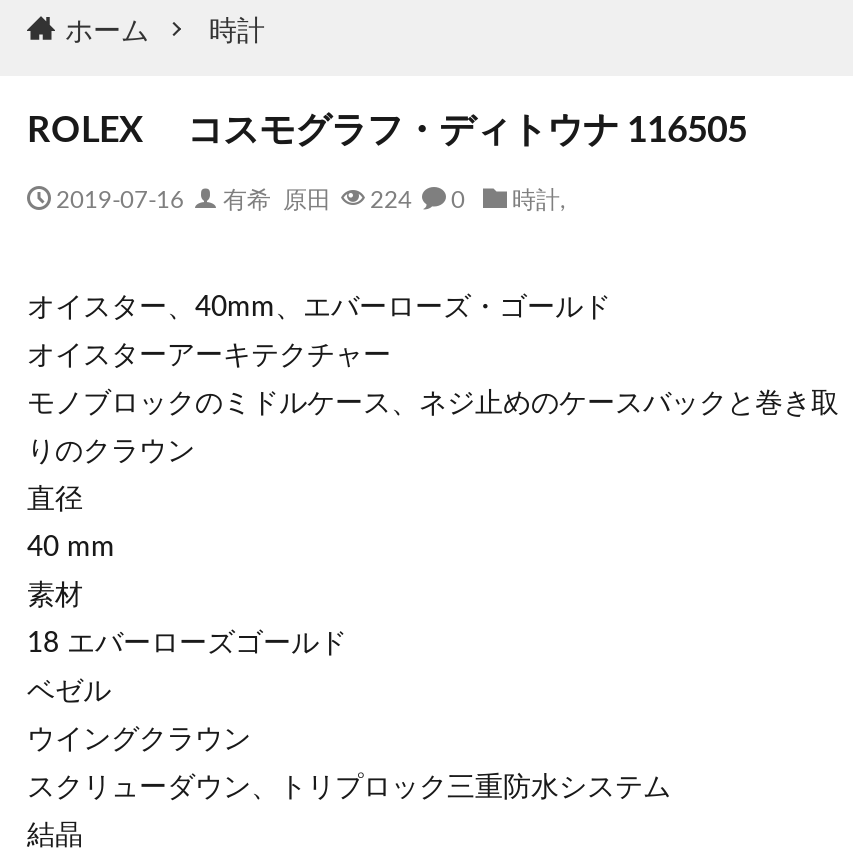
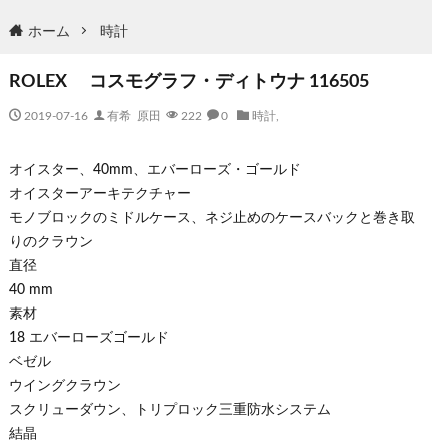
- 2019-07-16 有希 原田 224 0 時計,
+ 2019-07-16 有希 原田 222 0 時計,
